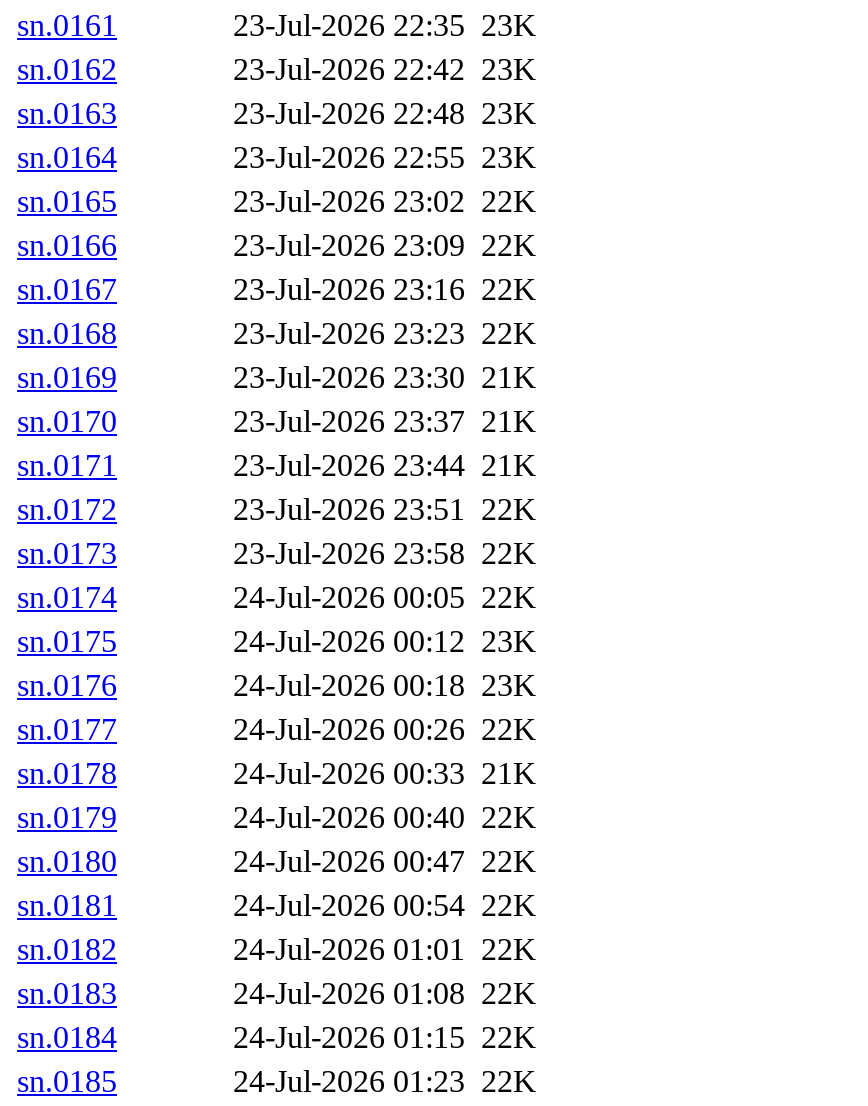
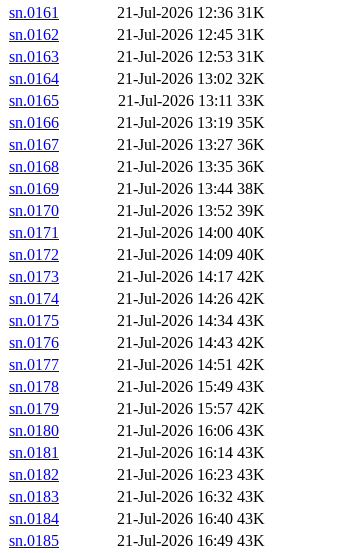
- 23-Jul-2026 22:35 23K
+ 21-Jul-2026 12:36 31K

- 23-Jul-2026 22:42 23K
+ 21-Jul-2026 12:45 31K

- 23-Jul-2026 22:48 23K
+ 21-Jul-2026 12:53 31K

- 23-Jul-2026 22:55 23K
+ 21-Jul-2026 13:02 32K

- 23-Jul-2026 23:02 22K
+ 21-Jul-2026 13:11 33K

- 23-Jul-2026 23:09 22K
+ 21-Jul-2026 13:19 35K

- 23-Jul-2026 23:16 22K
+ 21-Jul-2026 13:27 36K

- 23-Jul-2026 23:23 22K
+ 21-Jul-2026 13:35 36K

- 23-Jul-2026 23:30 21K
+ 21-Jul-2026 13:44 38K

- 23-Jul-2026 23:37 21K
+ 21-Jul-2026 13:52 39K

- 23-Jul-2026 23:44 21K
+ 21-Jul-2026 14:00 40K

- 23-Jul-2026 23:51 22K
+ 21-Jul-2026 14:09 40K

- 23-Jul-2026 23:58 22K
+ 21-Jul-2026 14:17 42K

- 24-Jul-2026 00:05 22K
+ 21-Jul-2026 14:26 42K

- 24-Jul-2026 00:12 23K
+ 21-Jul-2026 14:34 43K

- 24-Jul-2026 00:18 23K
+ 21-Jul-2026 14:43 42K

- 24-Jul-2026 00:26 22K
+ 21-Jul-2026 14:51 42K

- 24-Jul-2026 00:33 21K
+ 21-Jul-2026 15:49 43K

- 24-Jul-2026 00:40 22K
+ 21-Jul-2026 15:57 42K

- 24-Jul-2026 00:47 22K
+ 21-Jul-2026 16:06 43K

- 24-Jul-2026 00:54 22K
+ 21-Jul-2026 16:14 43K

- 24-Jul-2026 01:01 22K
+ 21-Jul-2026 16:23 43K

- 24-Jul-2026 01:08 22K
+ 21-Jul-2026 16:32 43K

- 24-Jul-2026 01:15 22K
+ 21-Jul-2026 16:40 43K

- 24-Jul-2026 01:23 22K
+ 21-Jul-2026 16:49 43K
